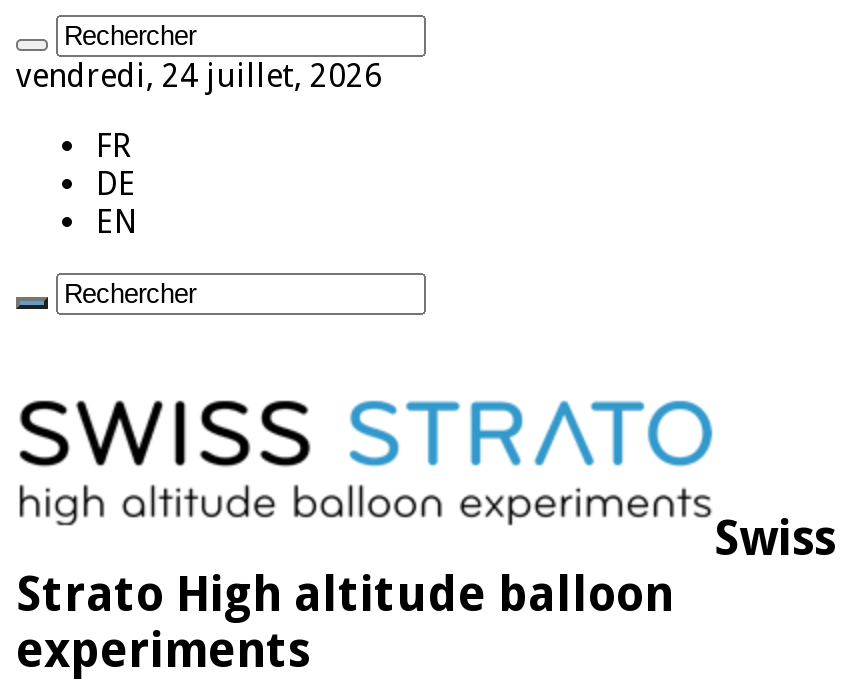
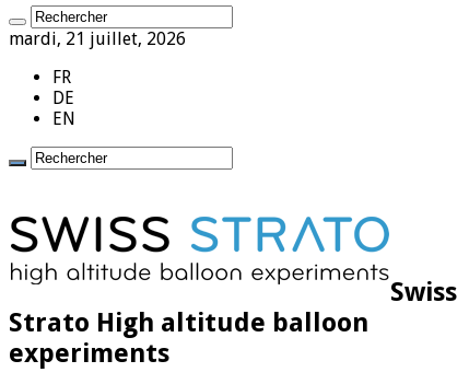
- vendredi, 24 juillet, 2026
+ mardi, 21 juillet, 2026
